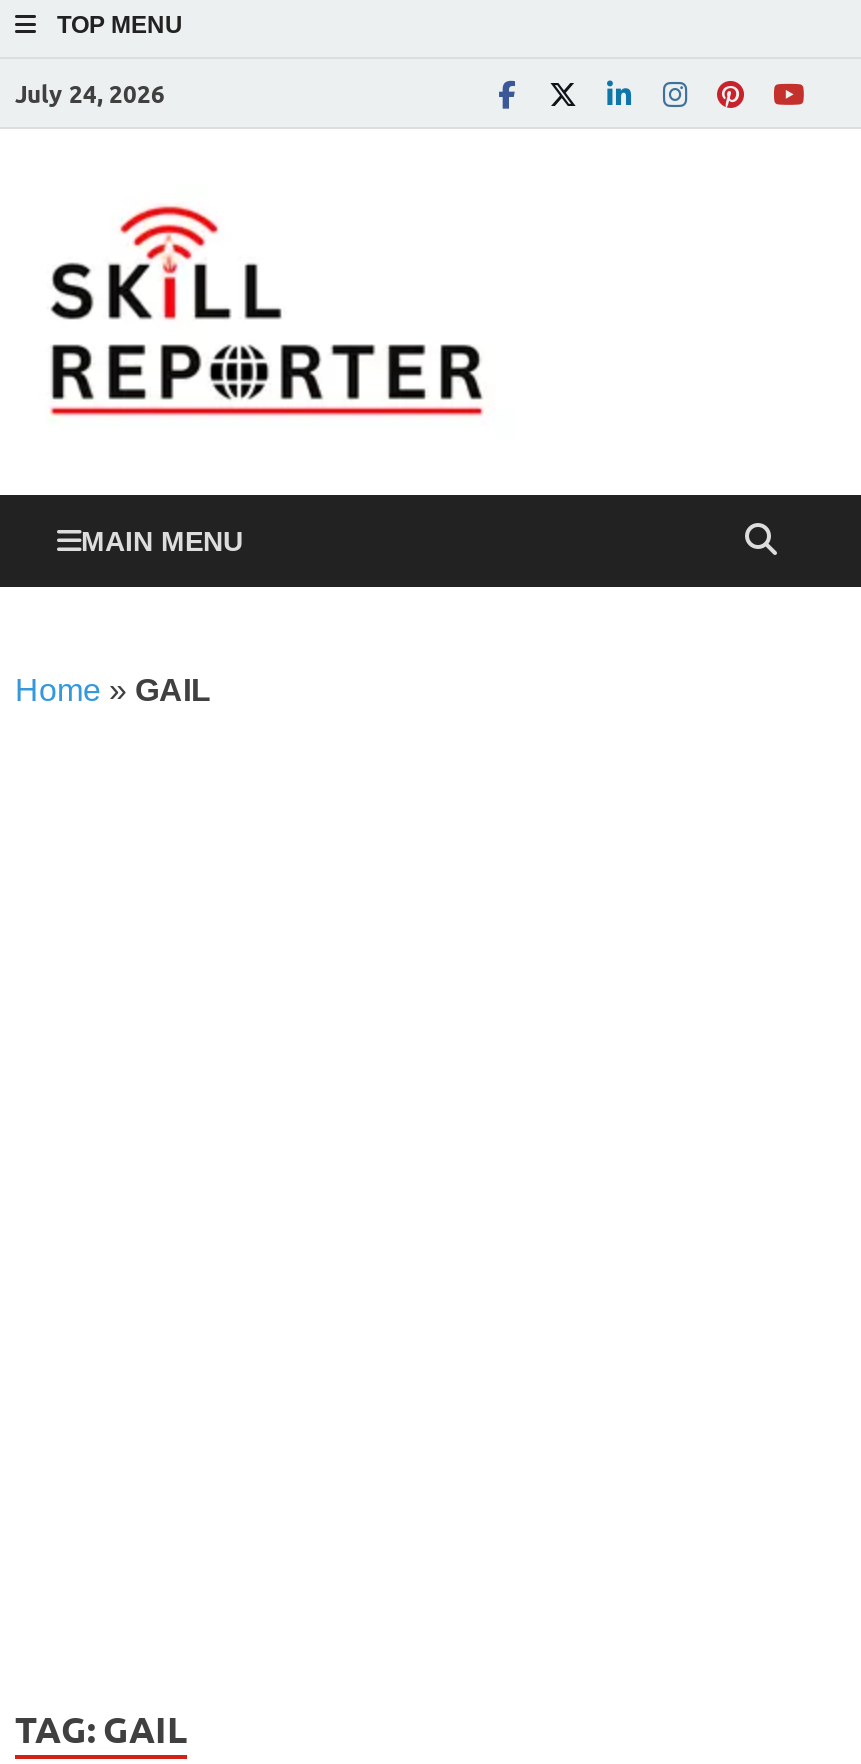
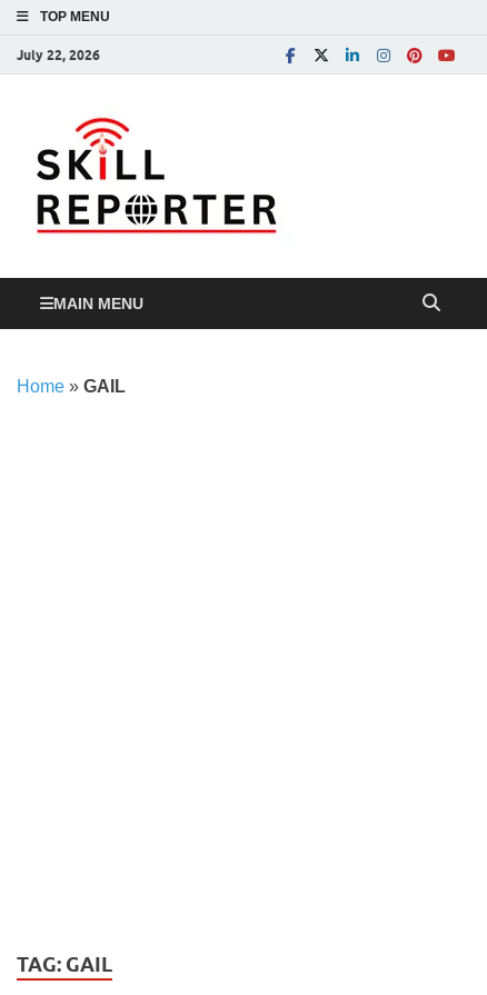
- July 24, 2026
+ July 22, 2026
